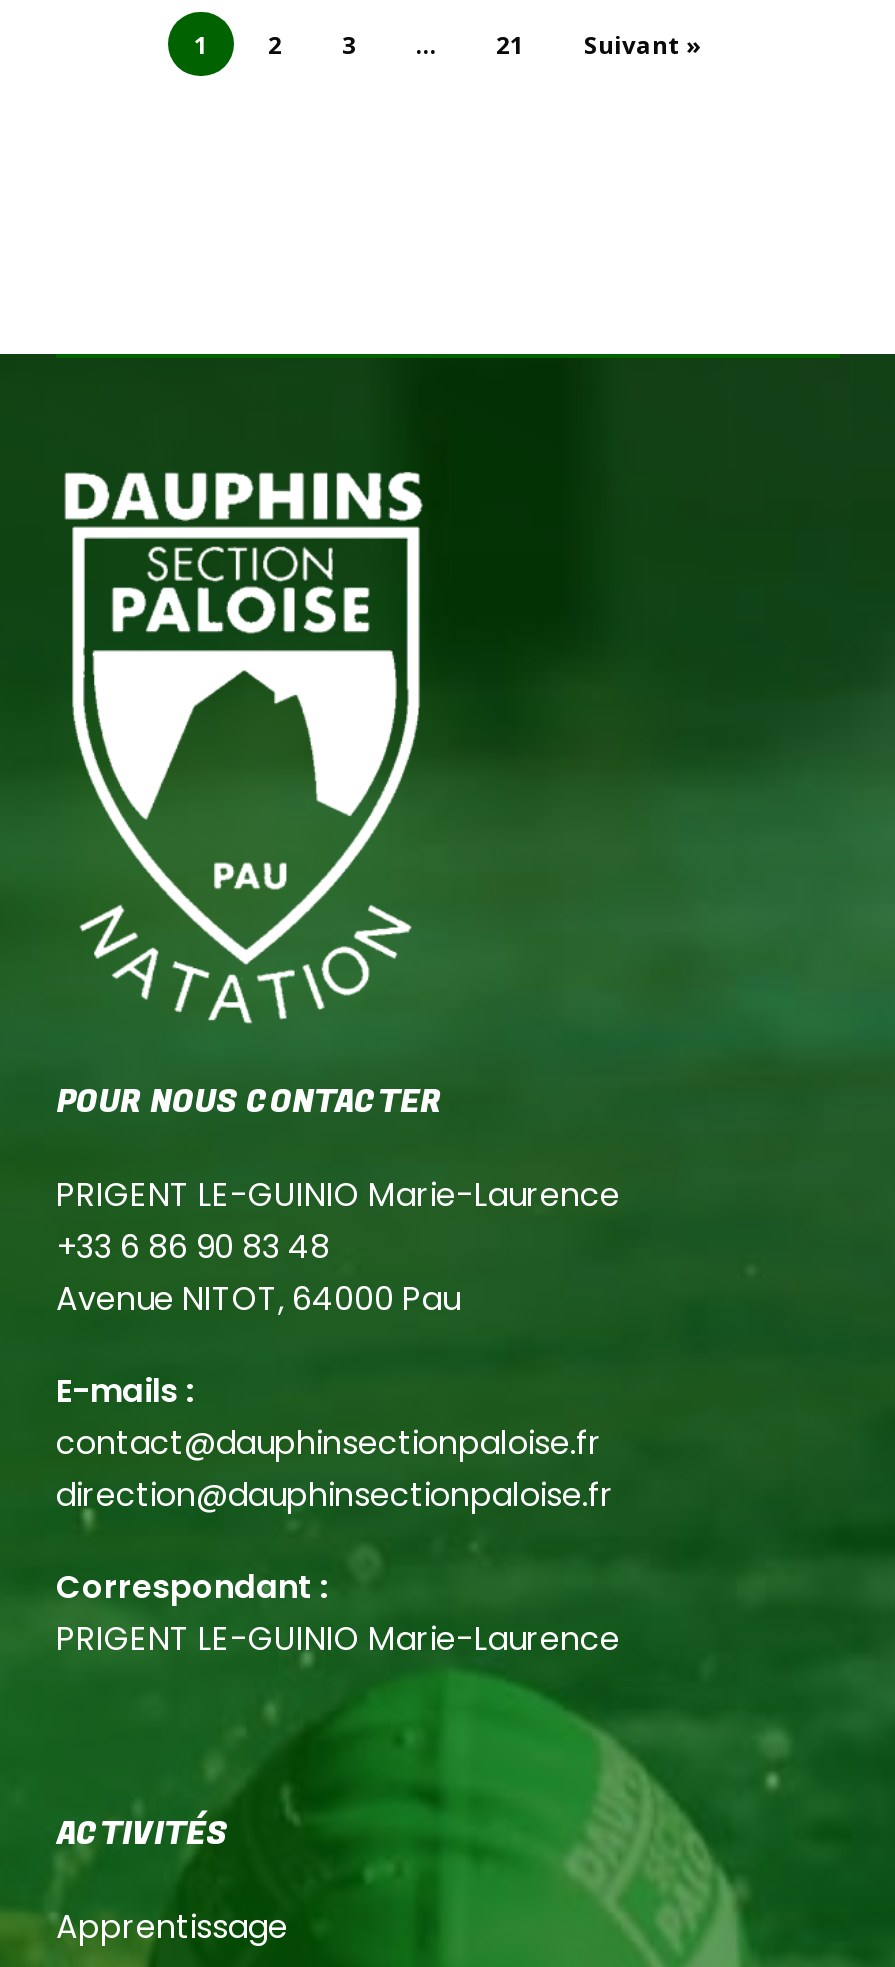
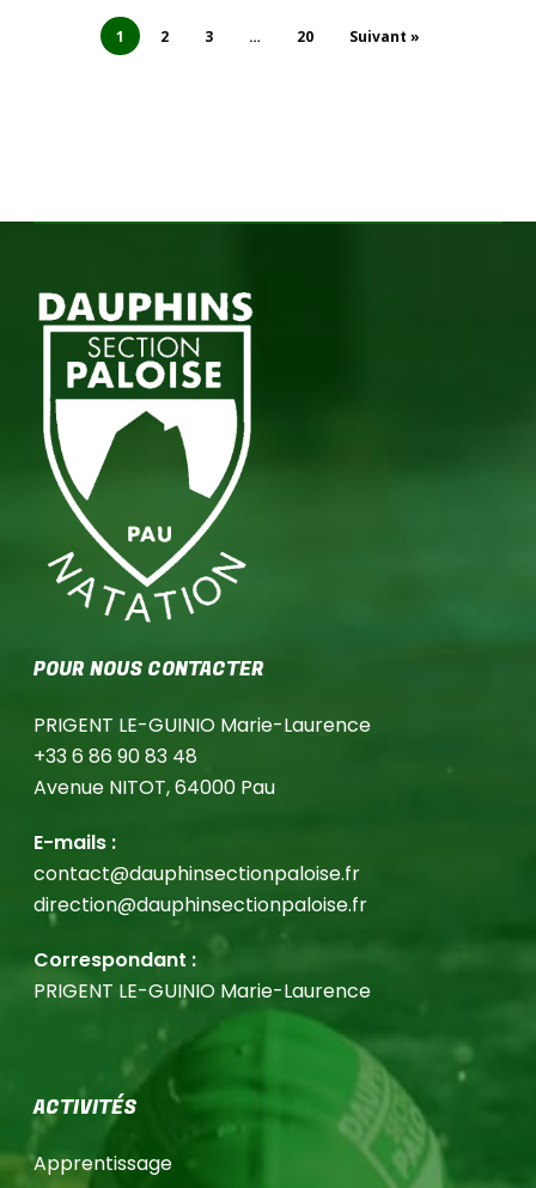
- 21
+ 20
